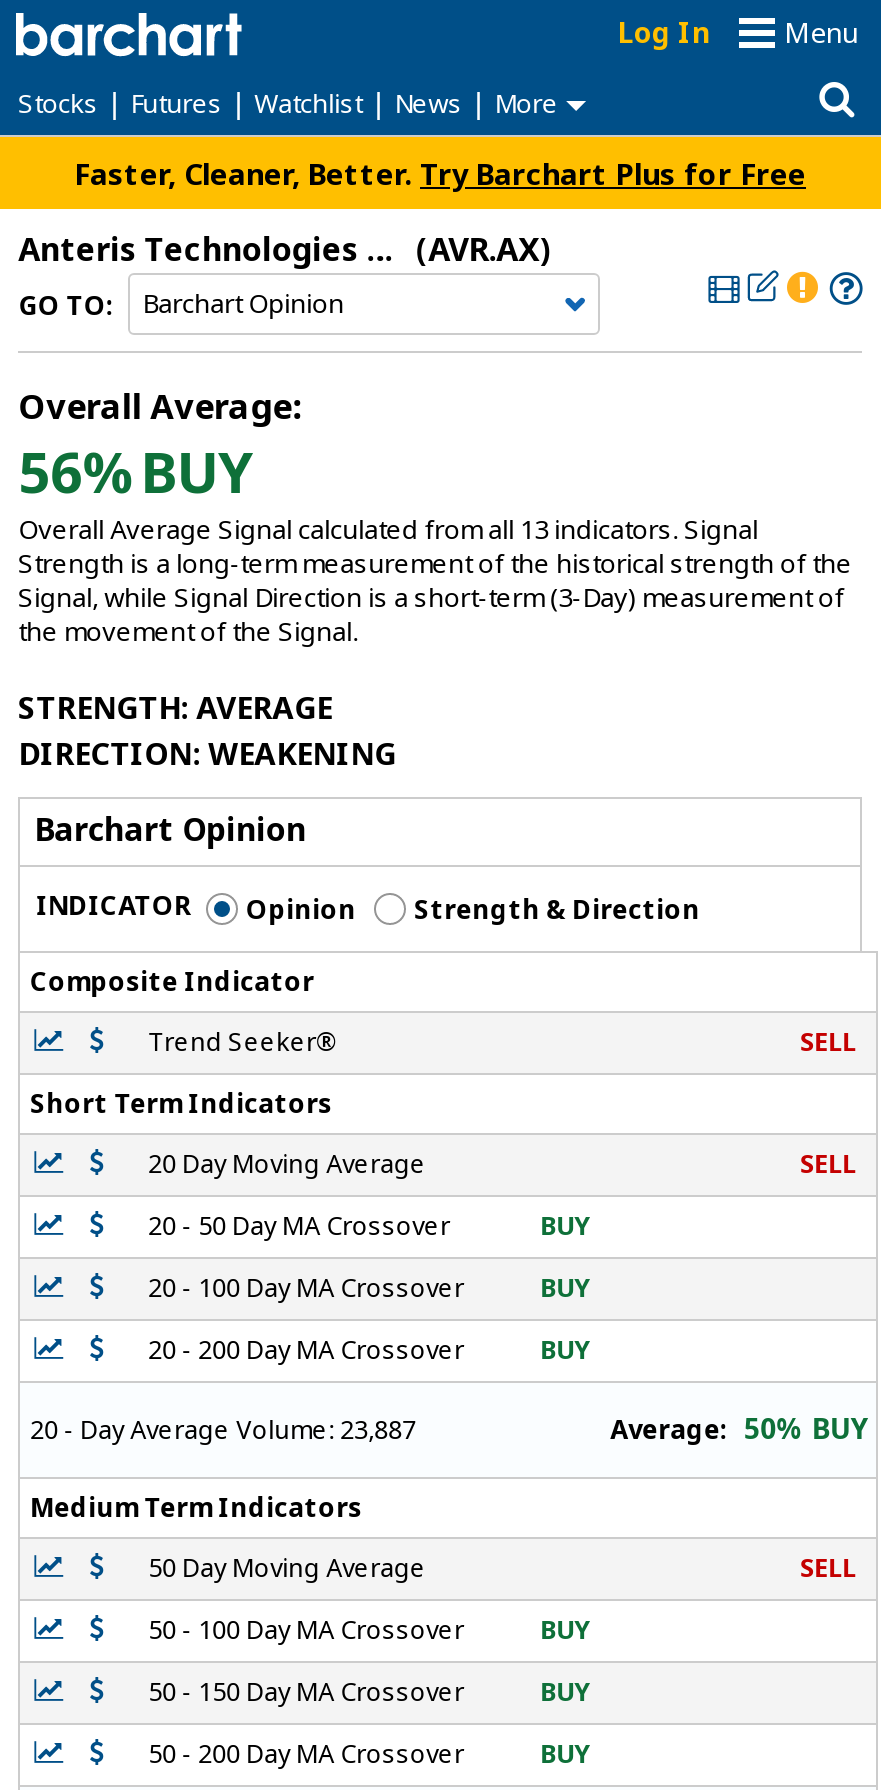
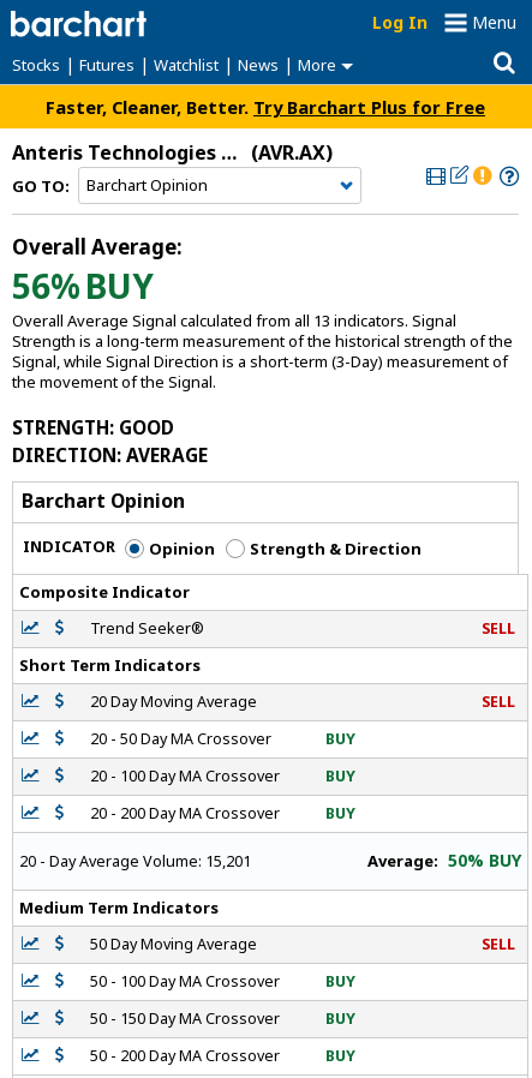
- STRENGTH: AVERAGE
+ STRENGTH: GOOD

- DIRECTION: WEAKENING
+ DIRECTION: AVERAGE

- 20 - Day Average Volume: 23,887
+ 20 - Day Average Volume: 15,201
